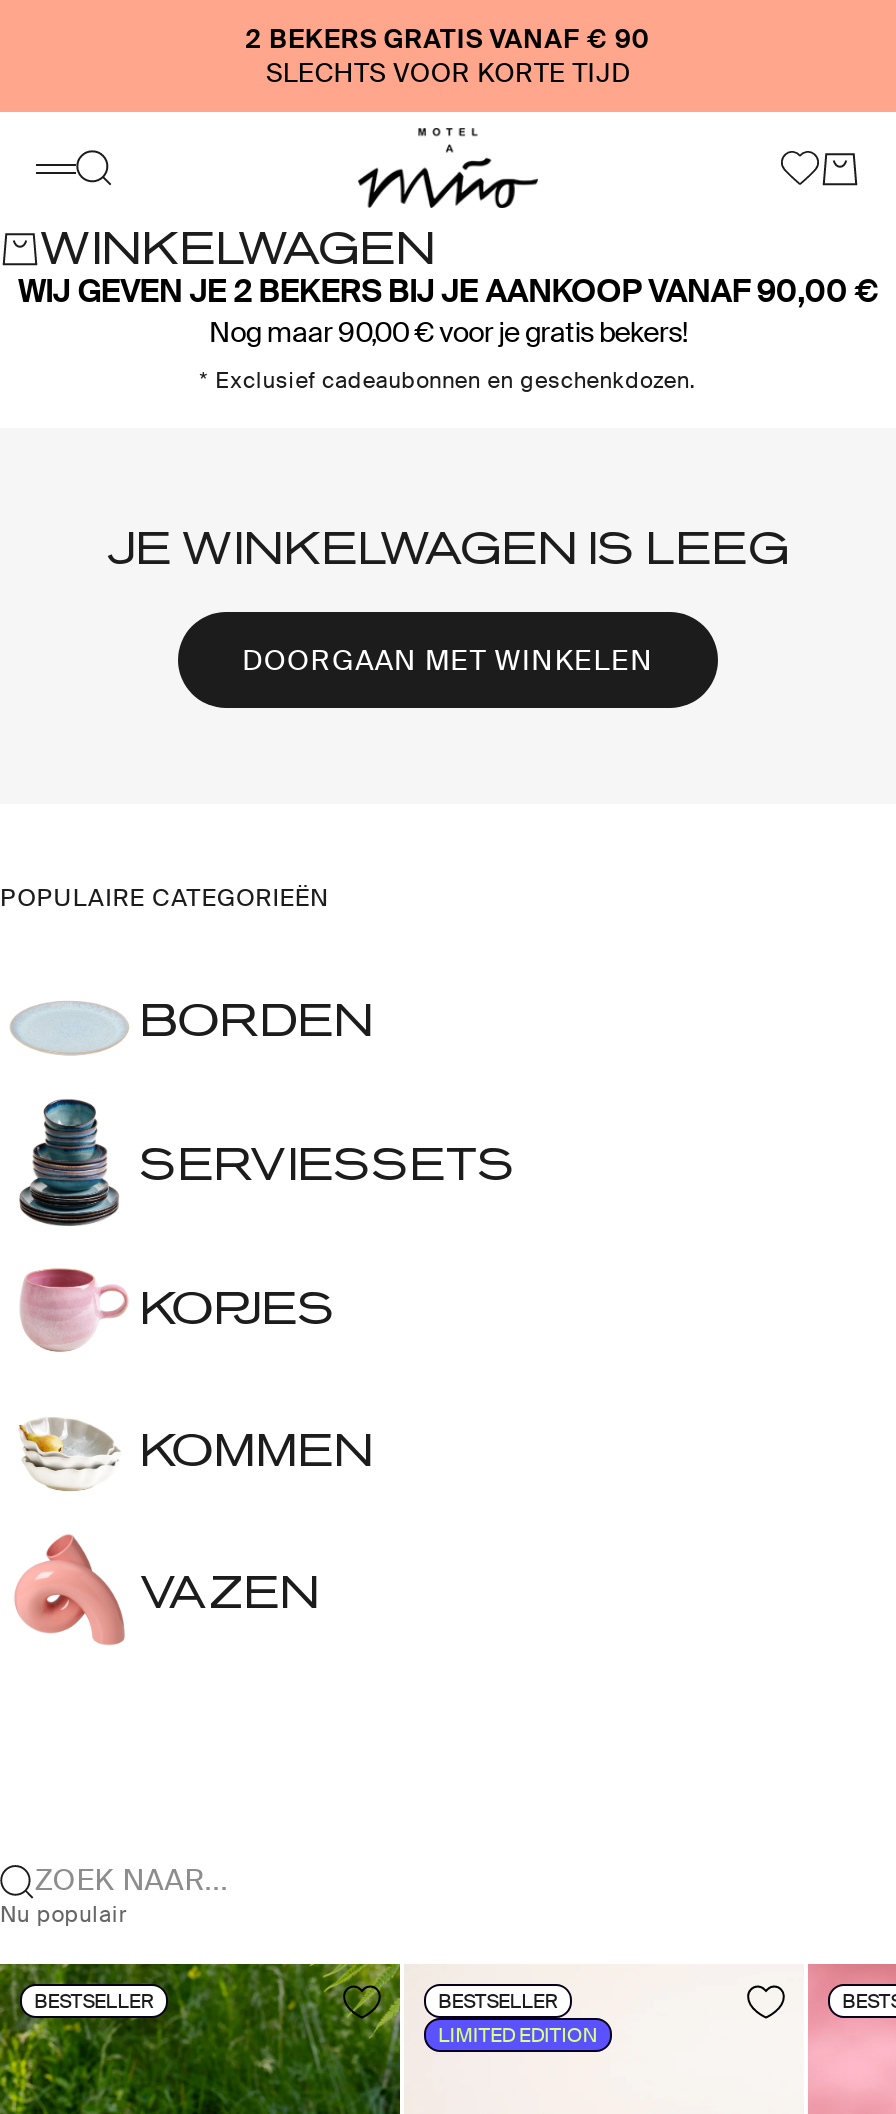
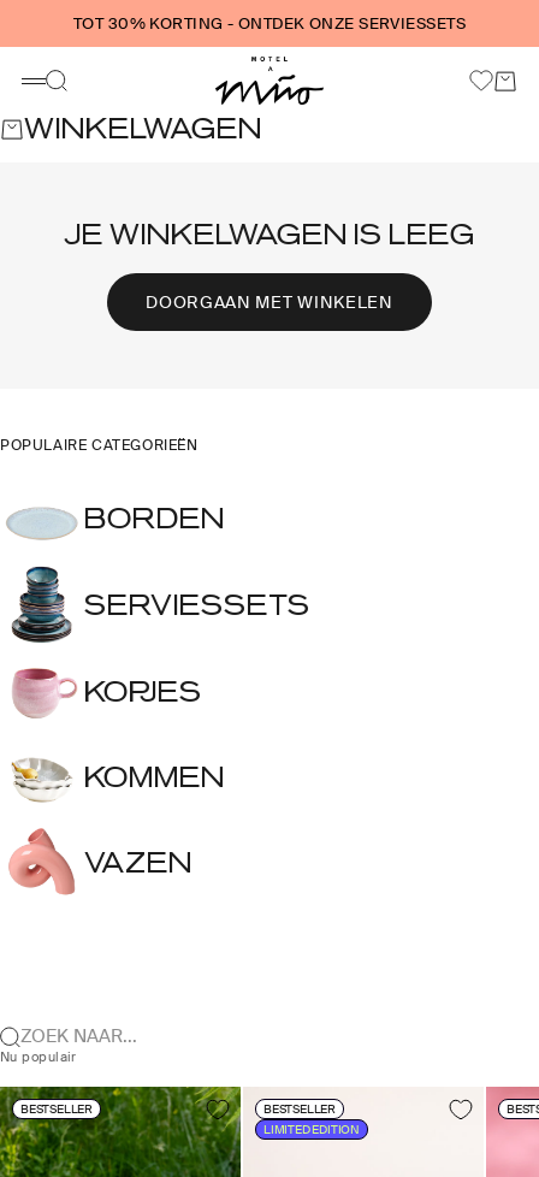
- 2 BEKERS GRATIS VANAF € 90
- SLECHTS VOOR KORTE TIJD
+ TOT 30% KORTING - ONTDEK ONZE SERVIESSETS

- WIJ GEVEN JE 2 BEKERS BIJ JE AANKOOP VANAF 90,00 €
- Nog maar 90,00 € voor je gratis bekers!
- * Exclusief cadeaubonnen en geschenkdozen.
